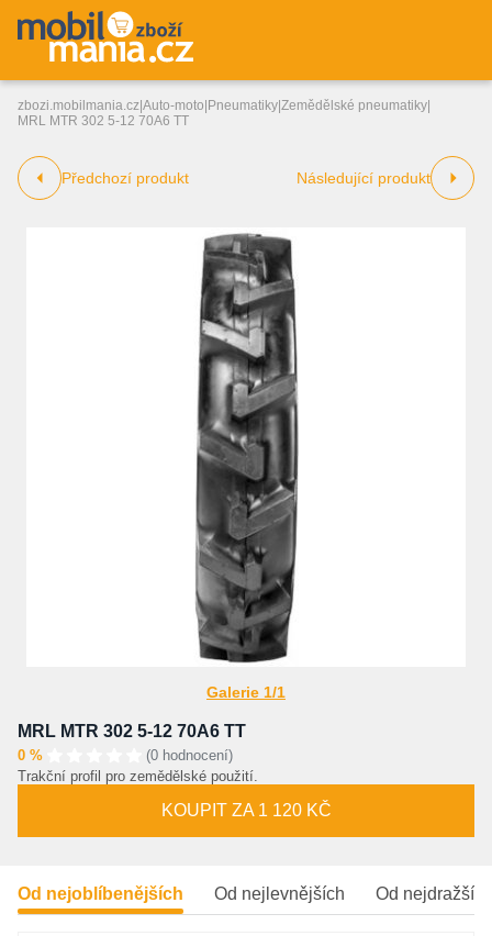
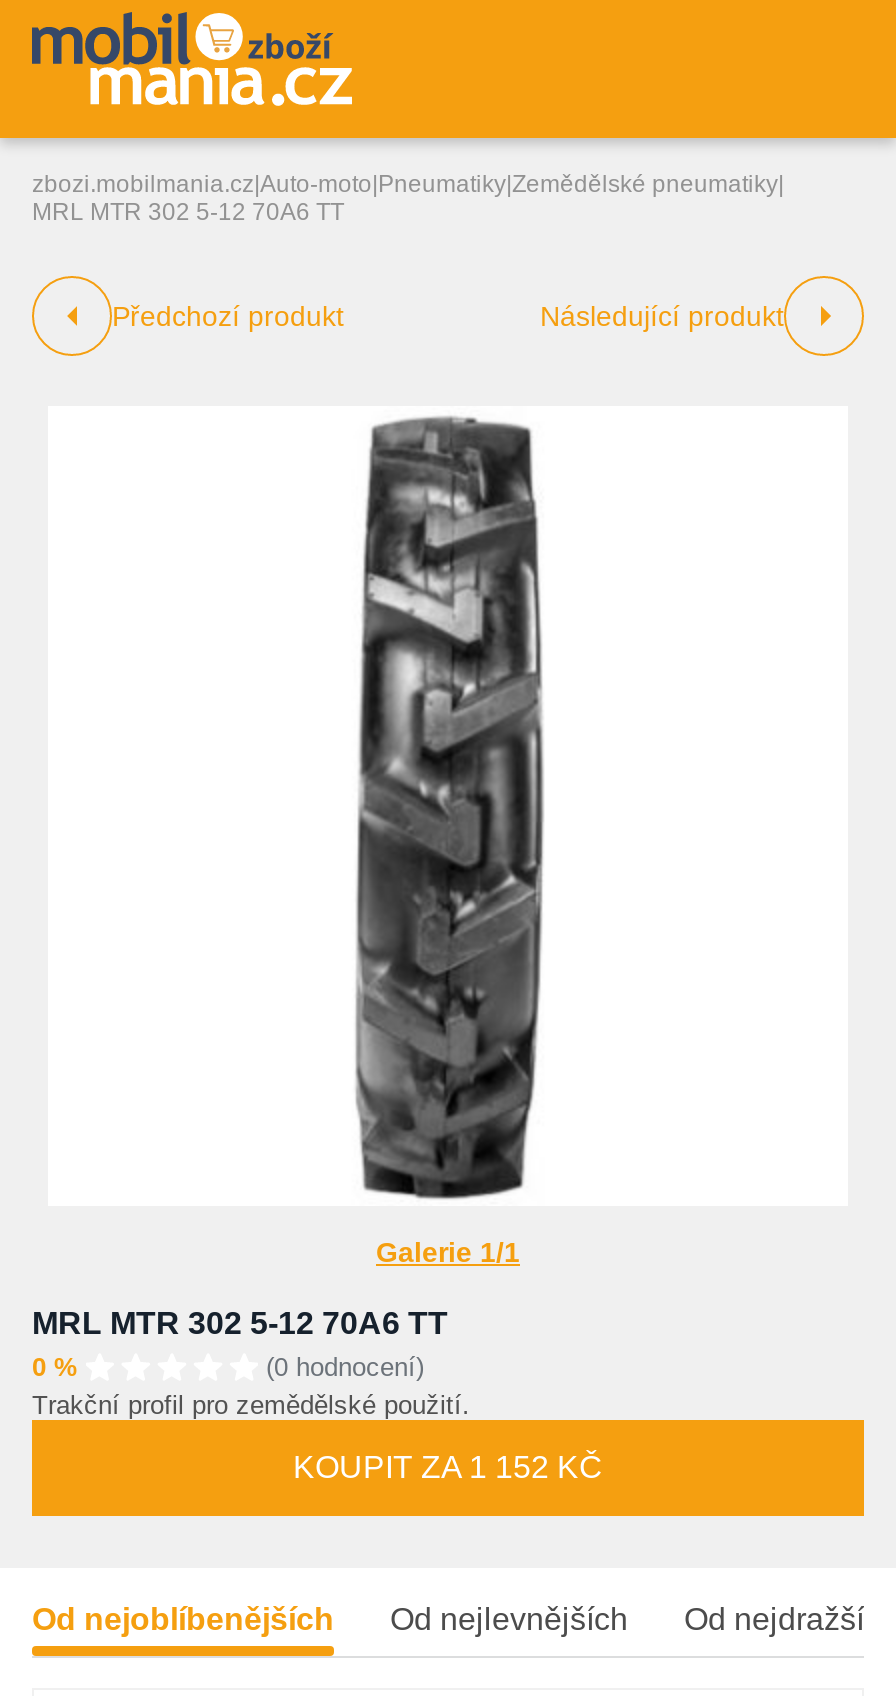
- KOUPIT ZA 1 120 KČ
+ KOUPIT ZA 1 152 KČ
